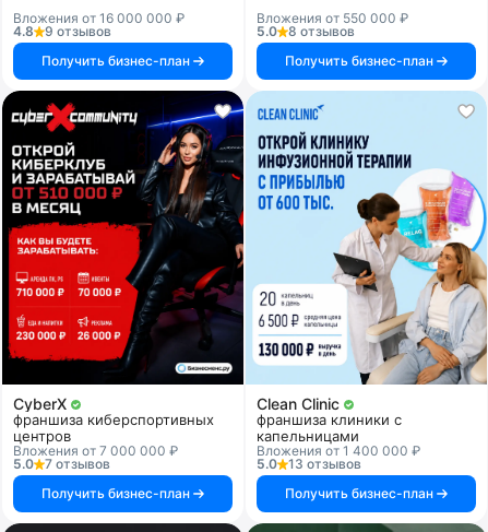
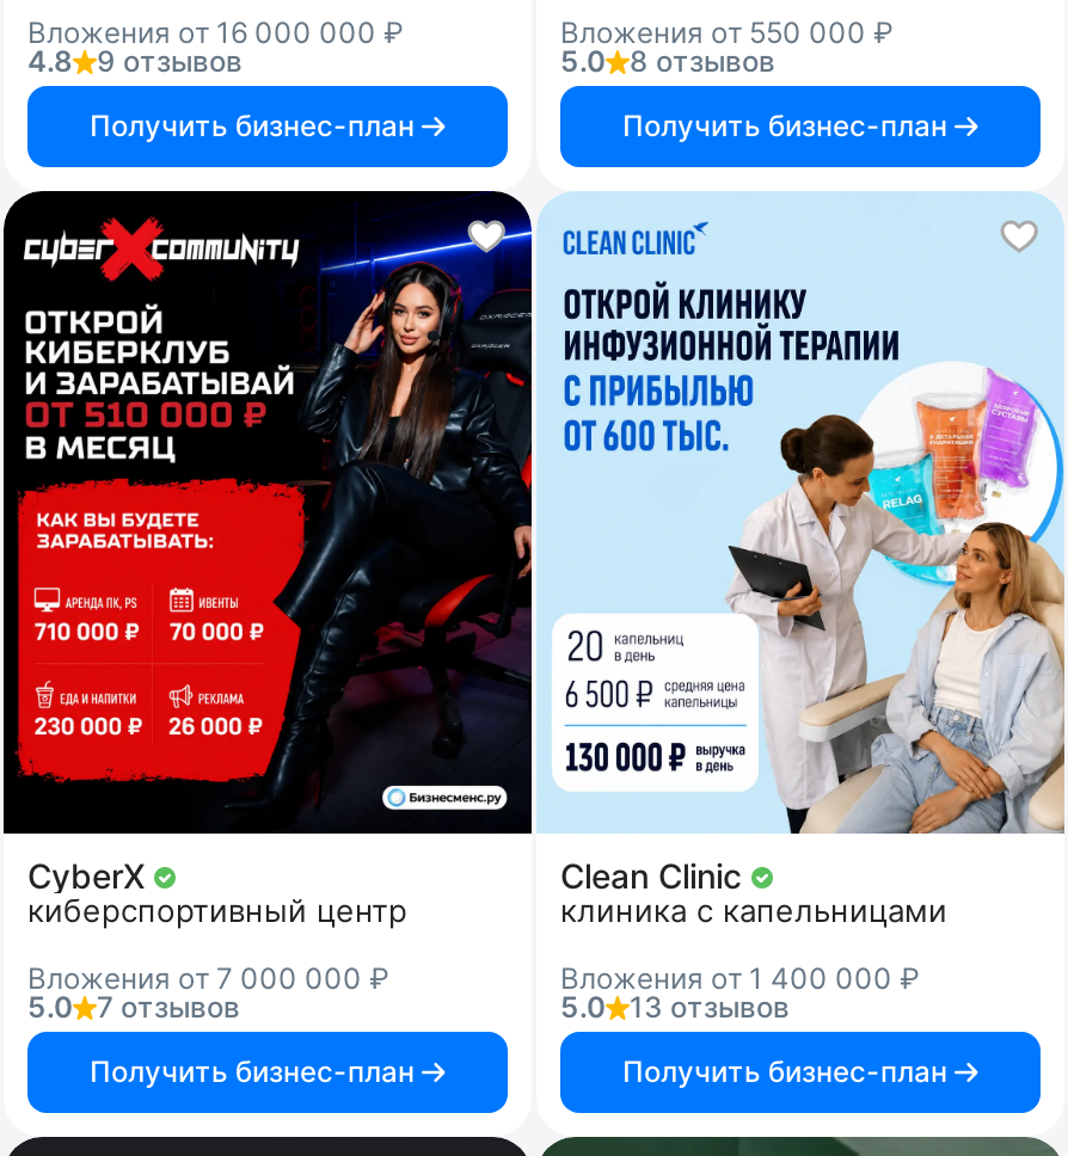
- франшиза киберспортивных
- центров
+ киберспортивный центр

- франшиза клиники с
- капельницами
+ клиника с капельницами
